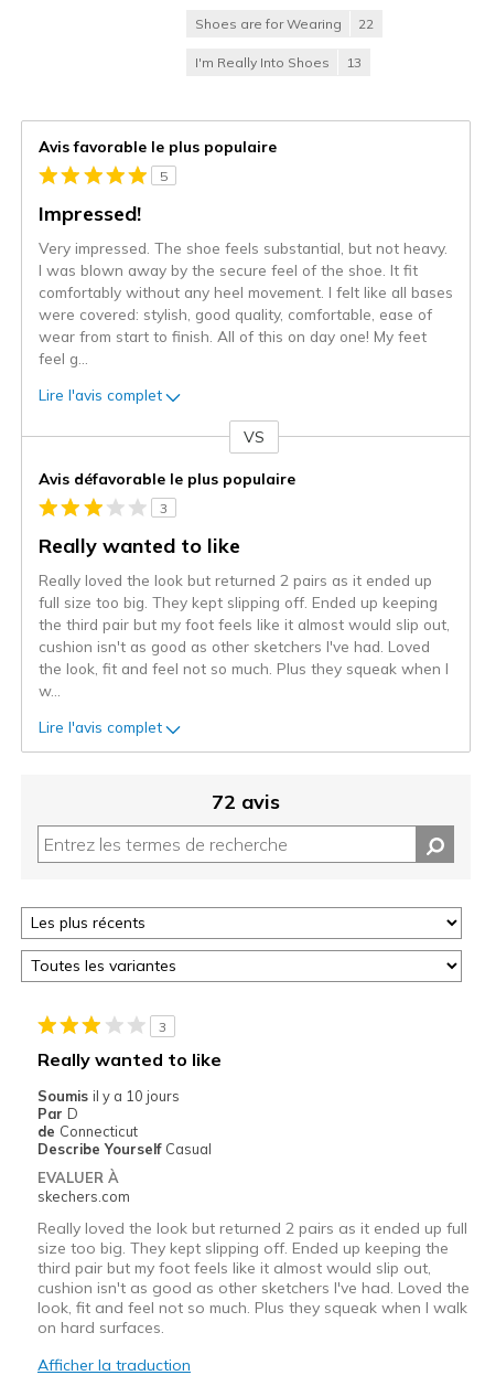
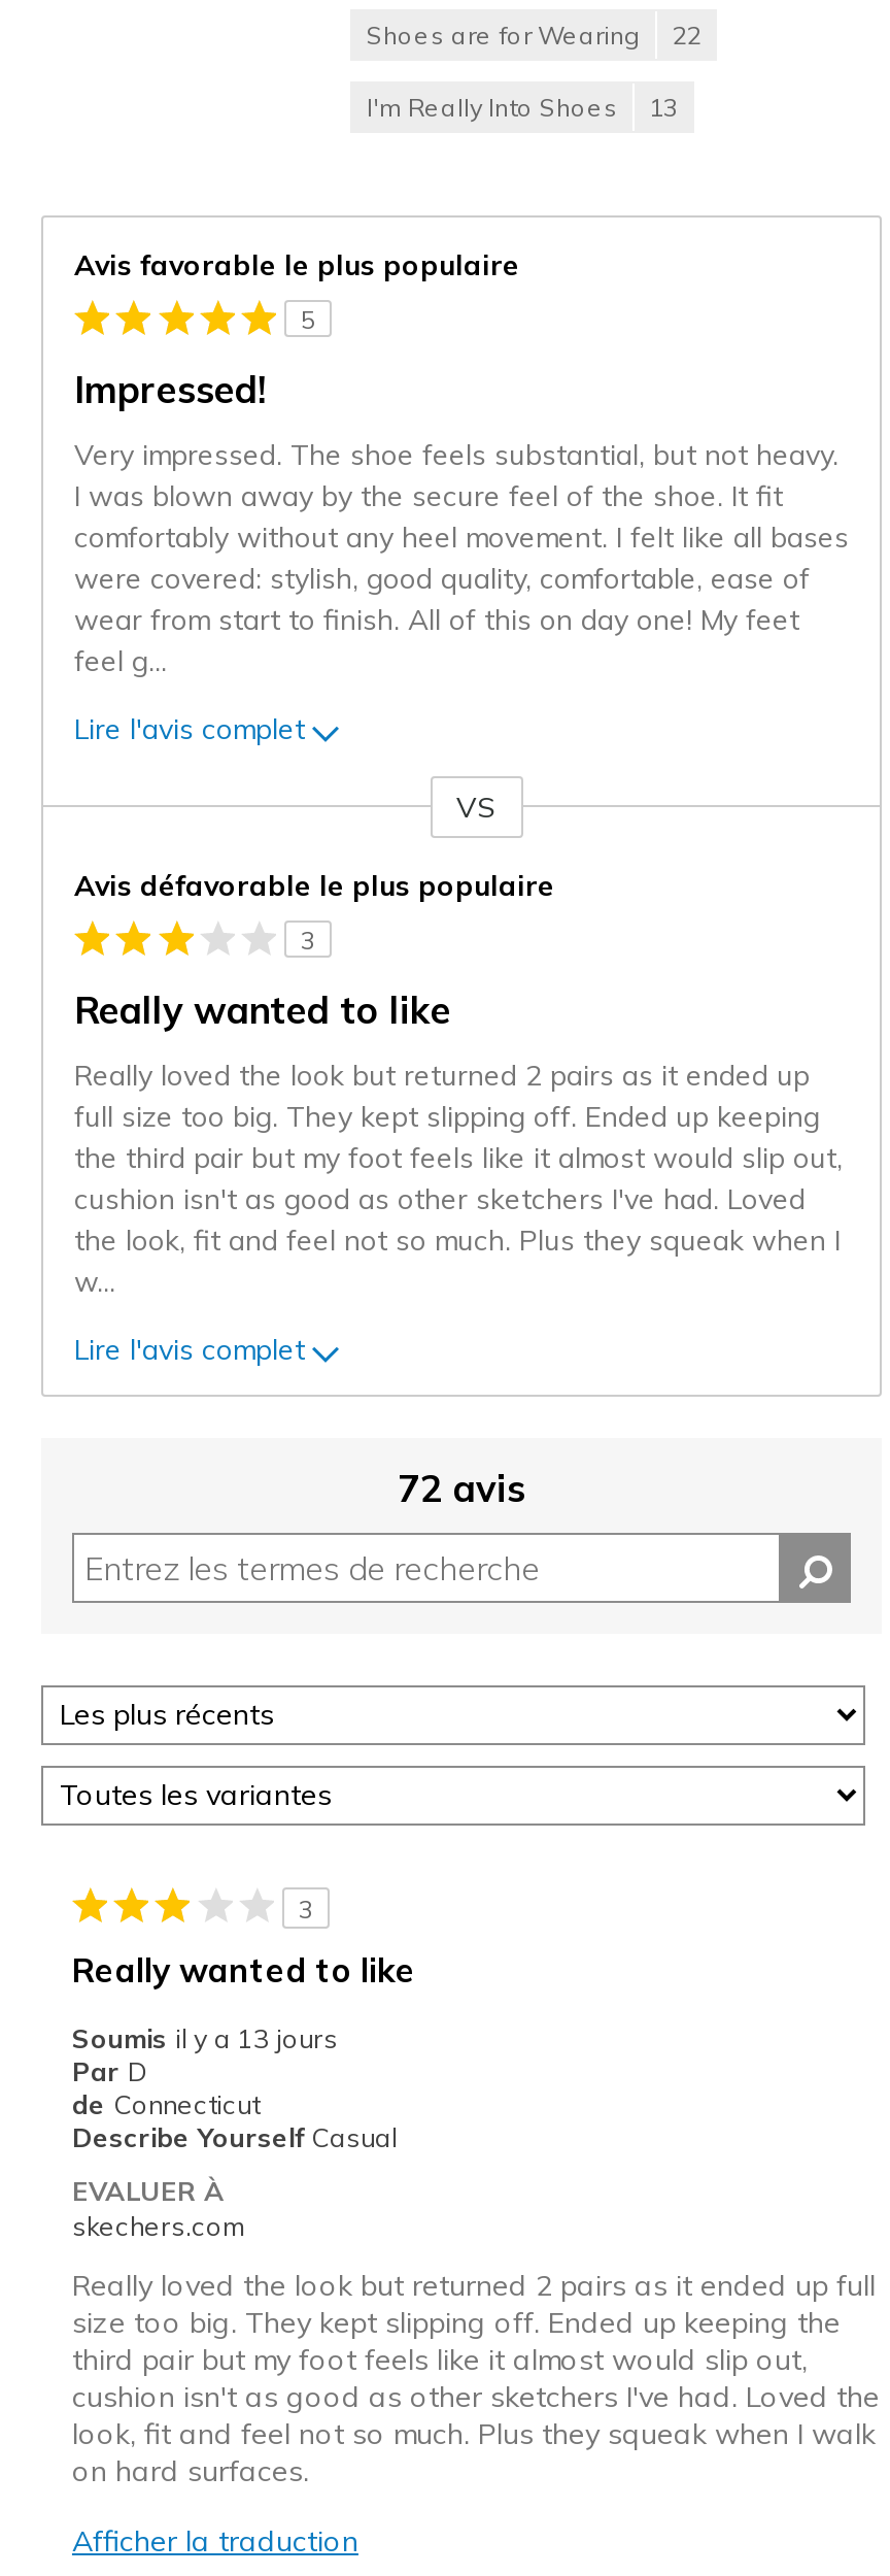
- Soumis il y a 10 jours
+ Soumis il y a 13 jours
